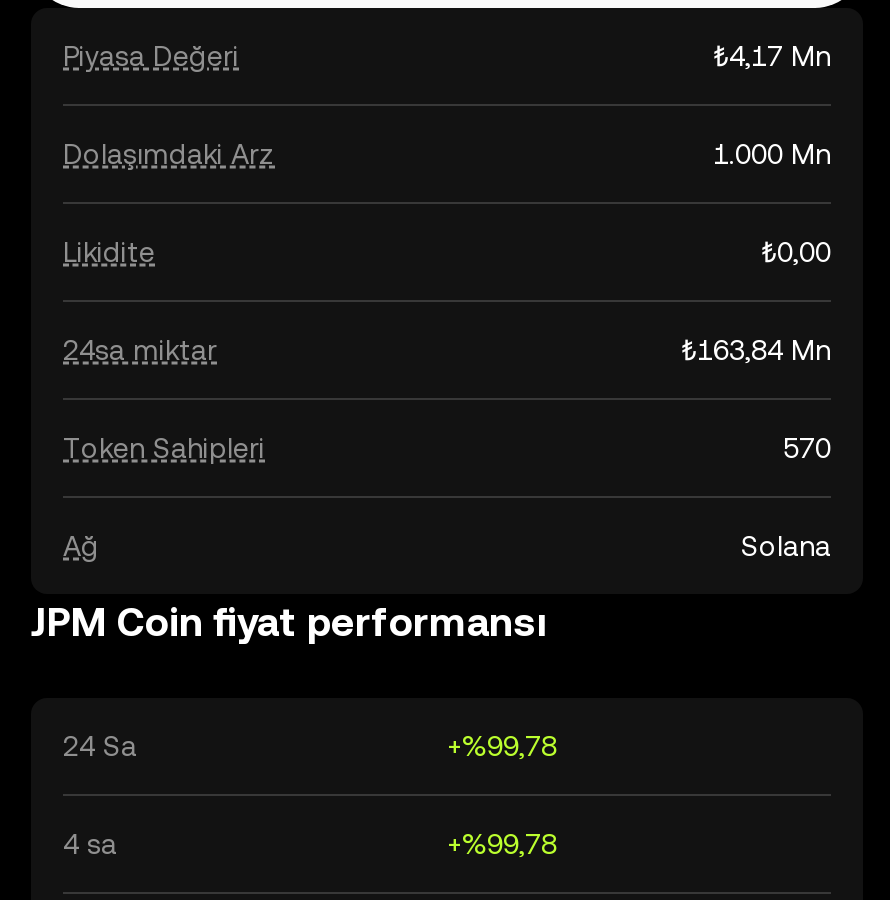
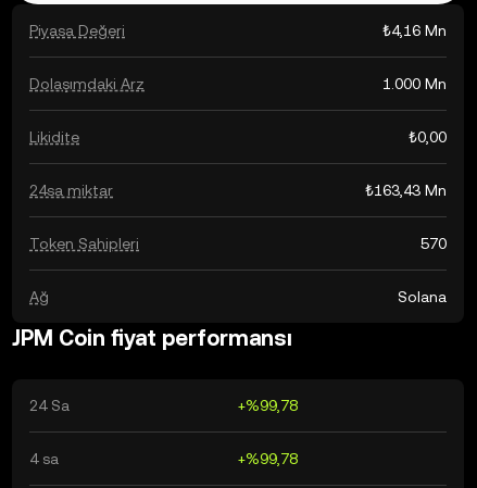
- ₺4,17 Mn
+ ₺4,16 Mn

- ₺163,84 Mn
+ ₺163,43 Mn
